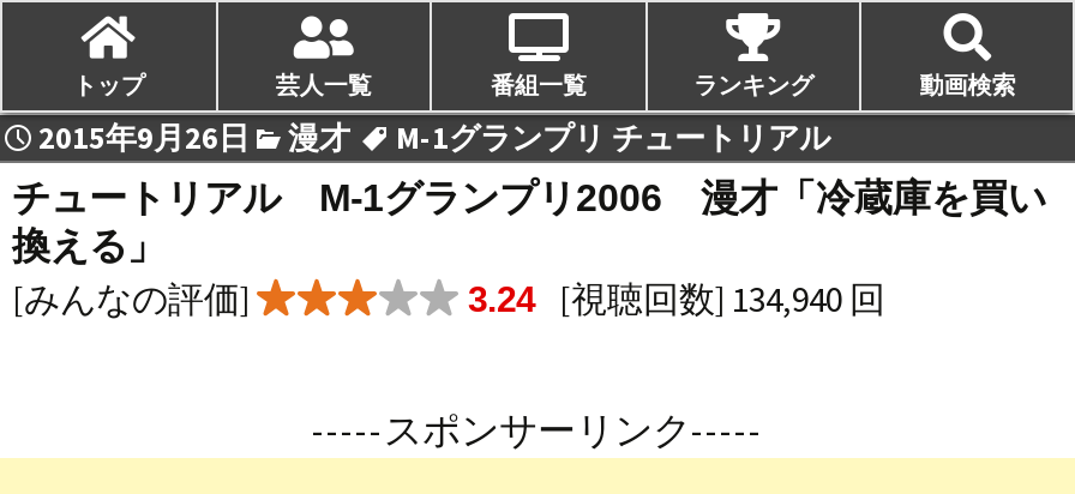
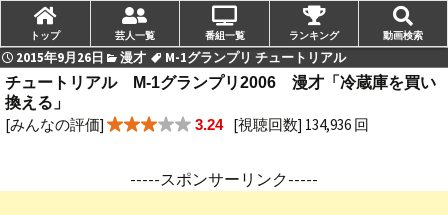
- 3.24 [視聴回数] 134,940 回
+ 3.24 [視聴回数] 134,936 回
